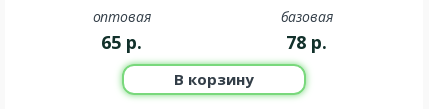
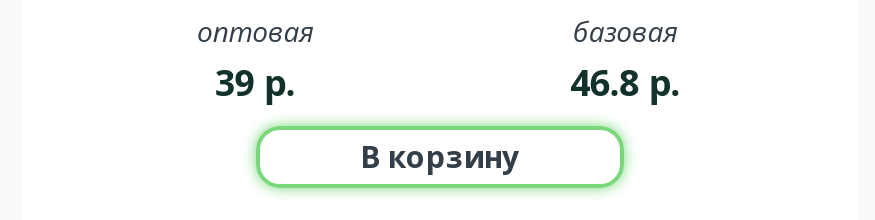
- 65 р.
+ 39 р.

- 78 р.
+ 46.8 р.
